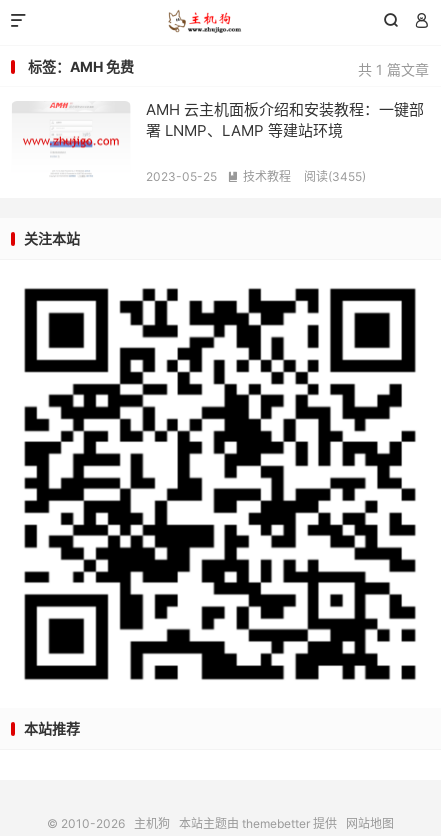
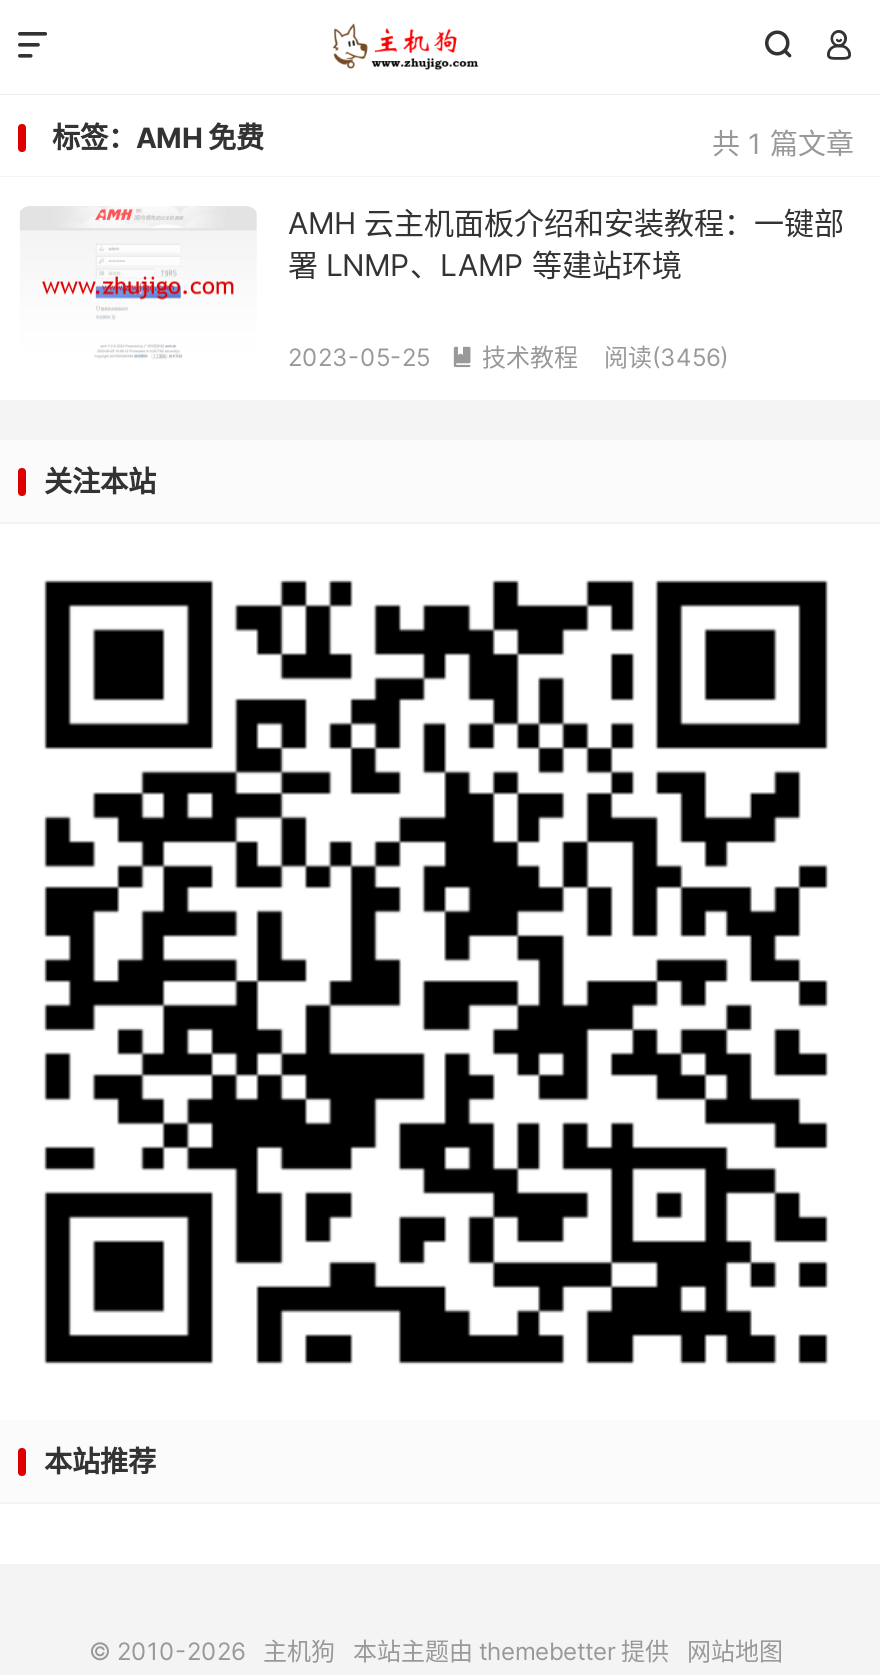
- 阅读(3455)
+ 阅读(3456)
